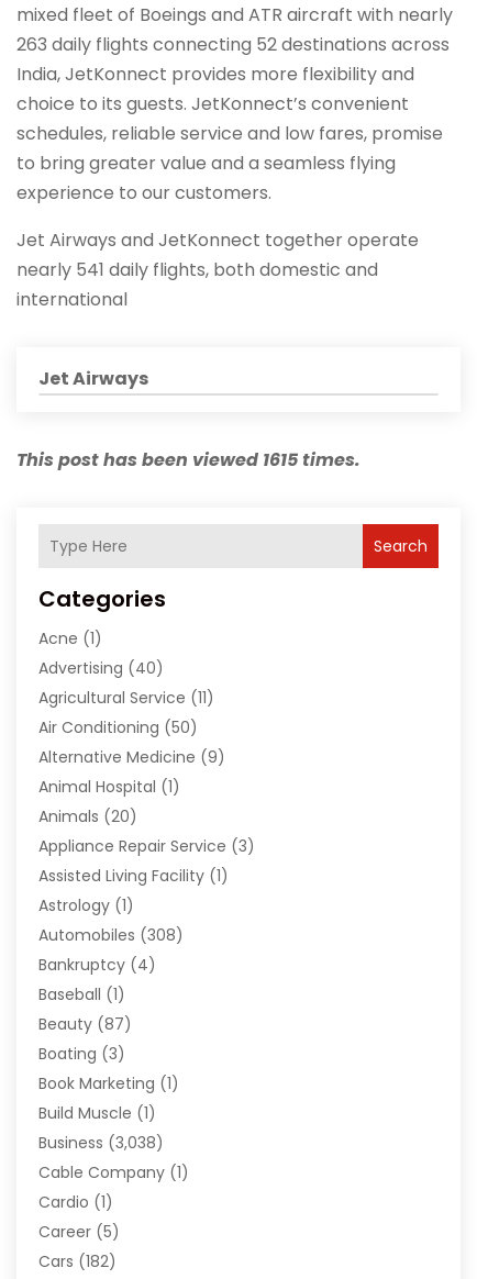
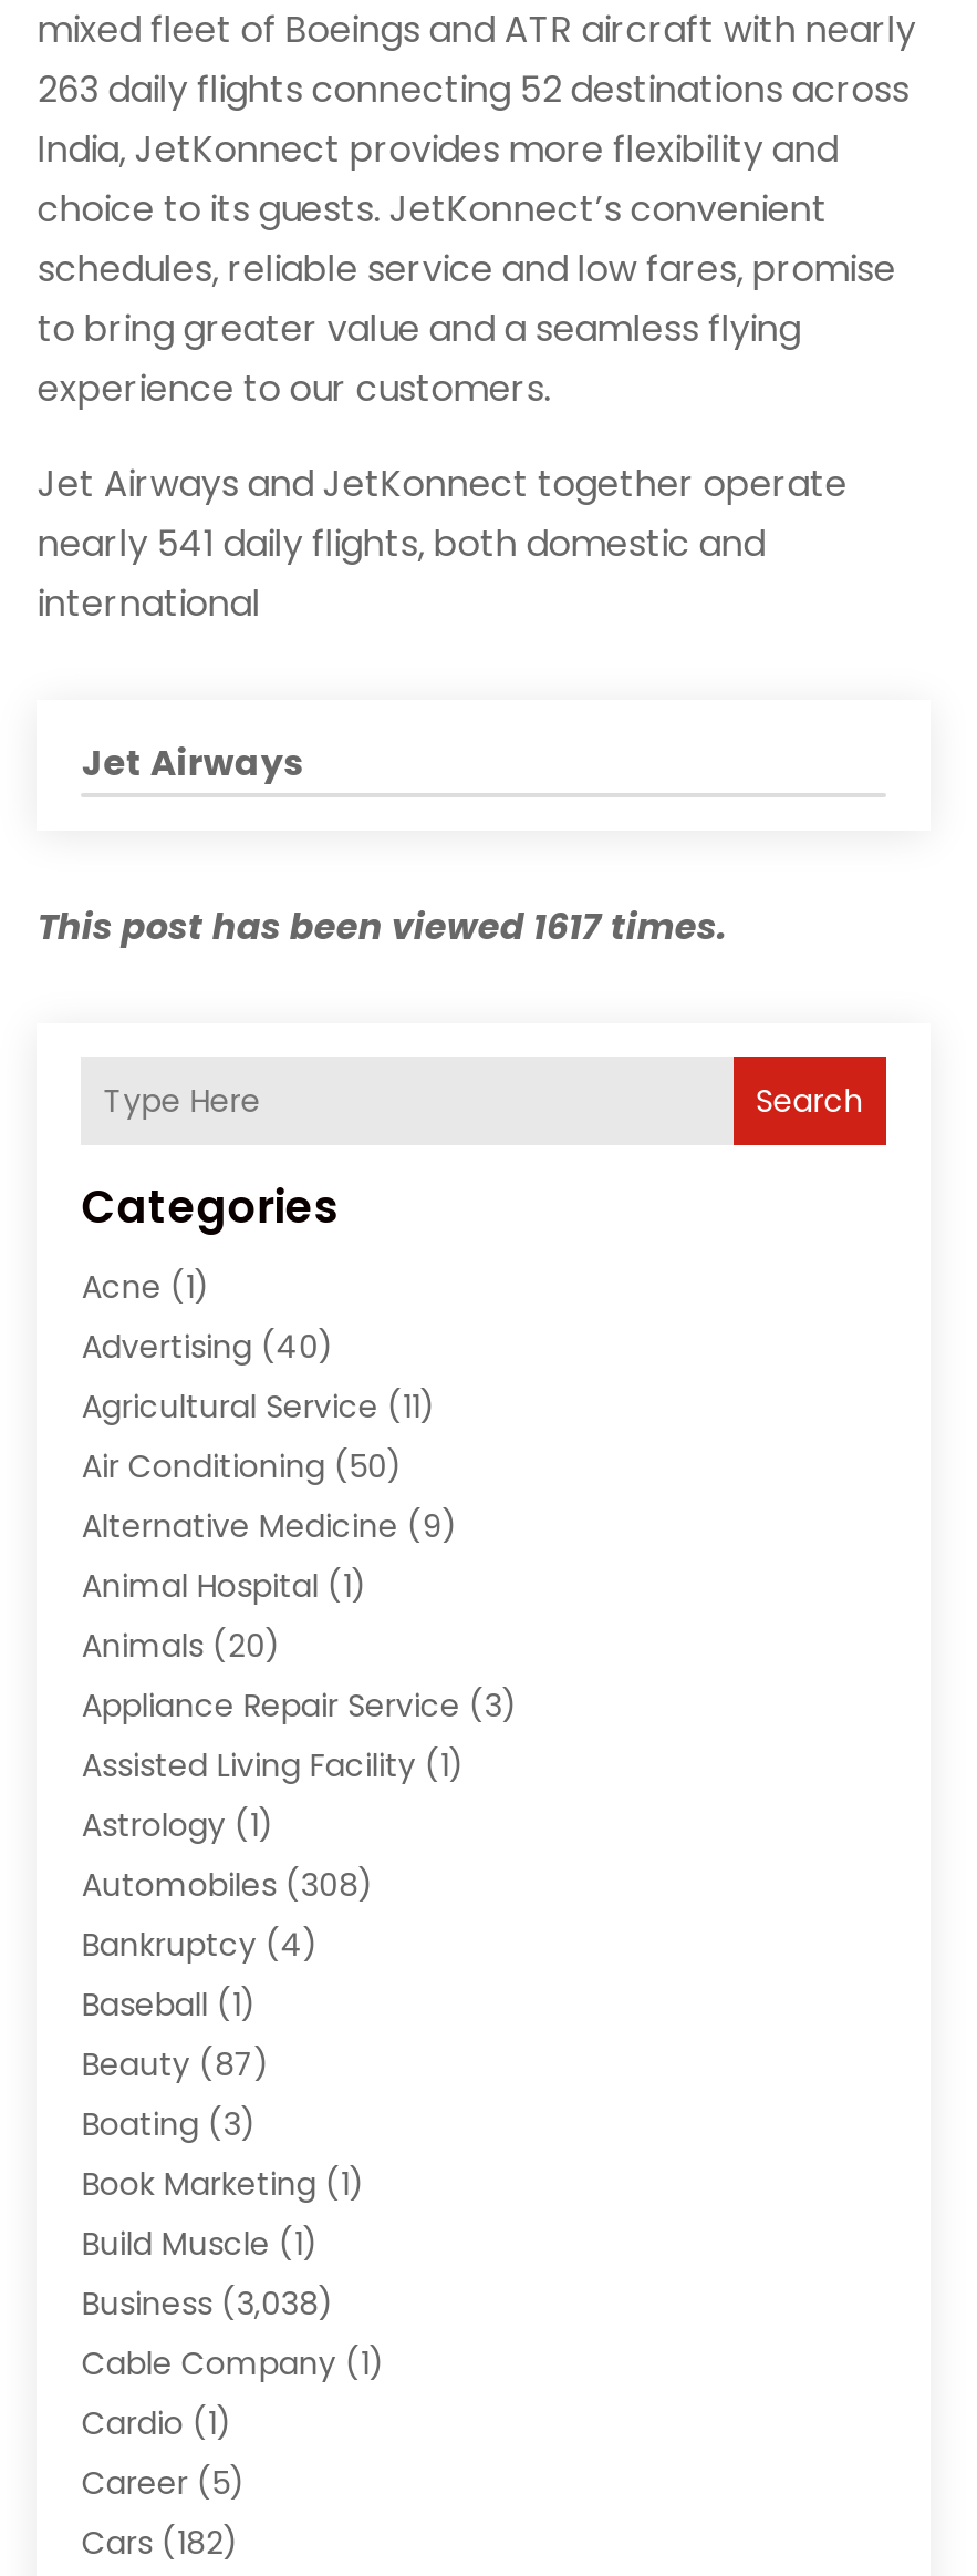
- This post has been viewed 1615 times.
+ This post has been viewed 1617 times.
